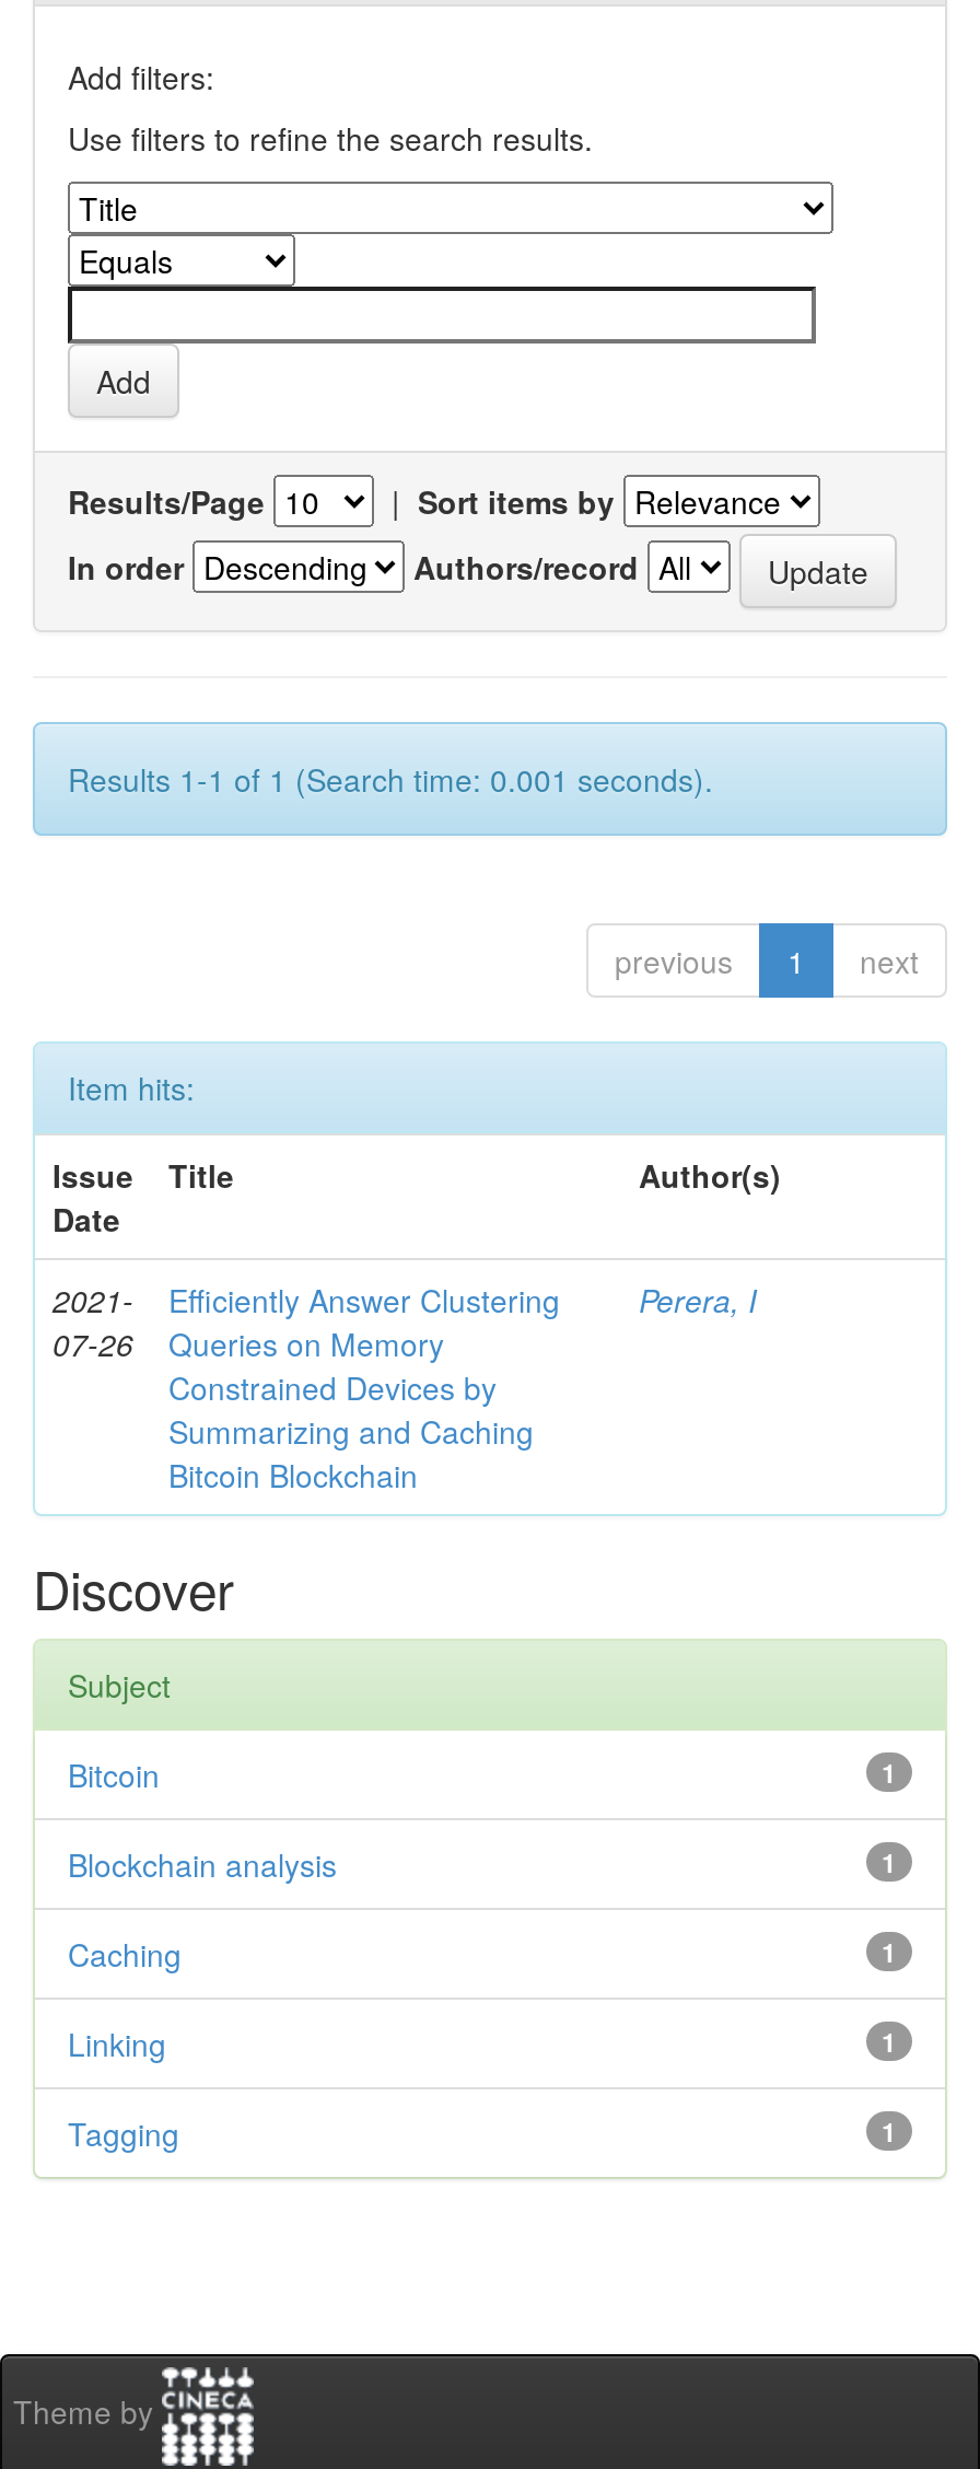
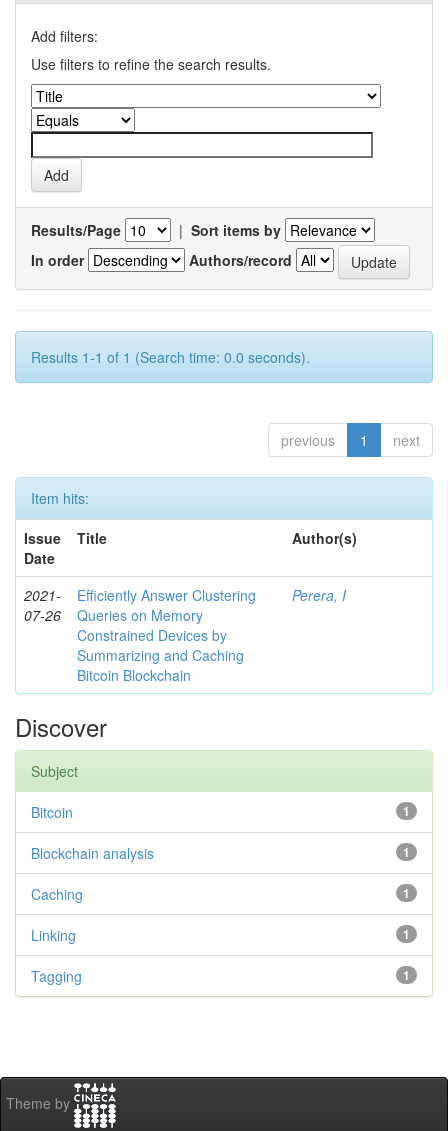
- Results 1-1 of 1 (Search time: 0.001 seconds).
+ Results 1-1 of 1 (Search time: 0.0 seconds).
